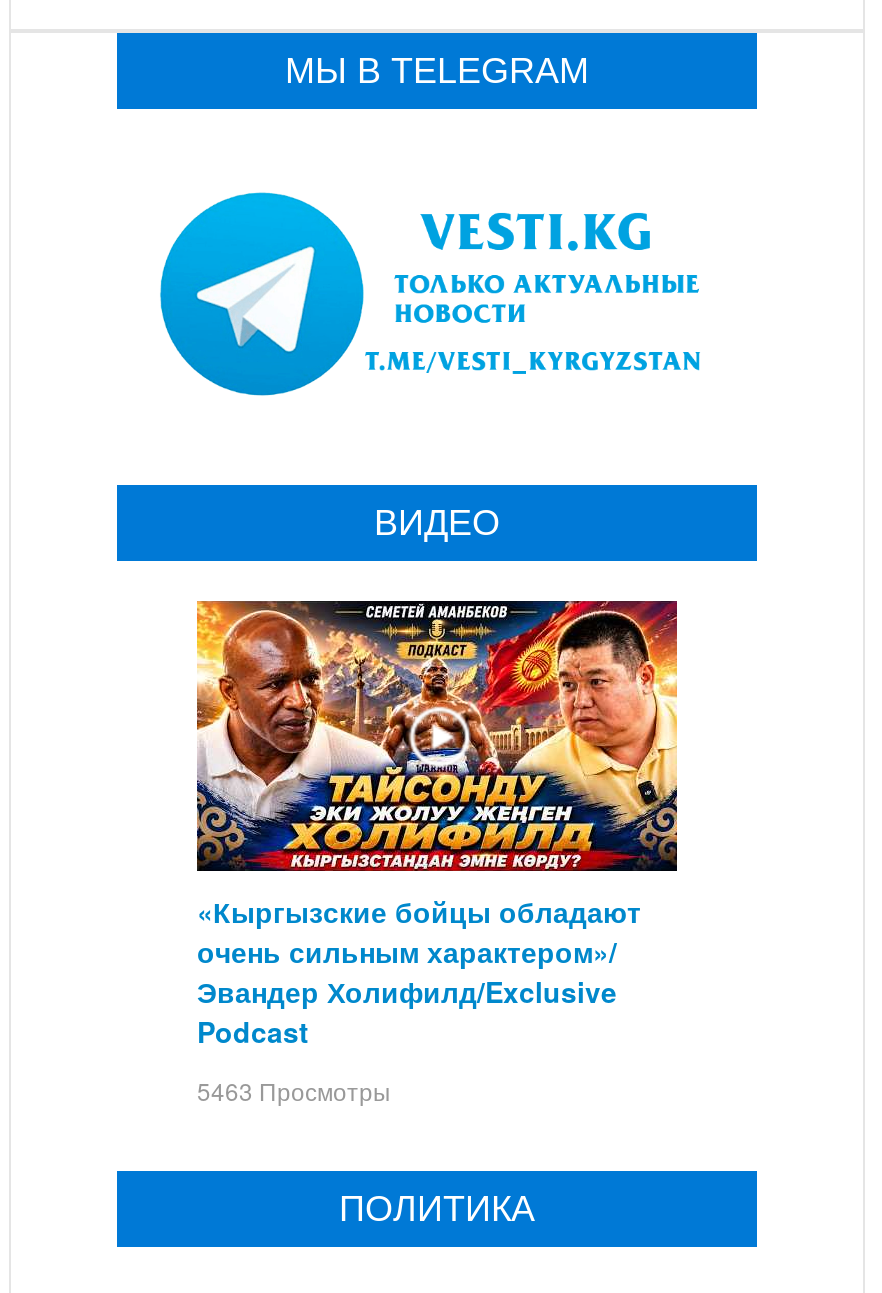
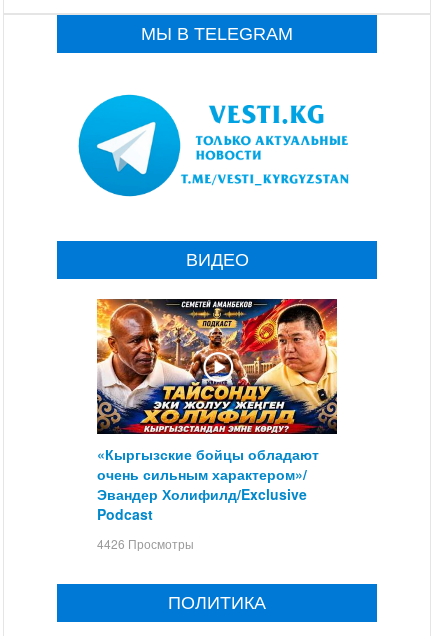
- 5463 Просмотры
+ 4426 Просмотры
